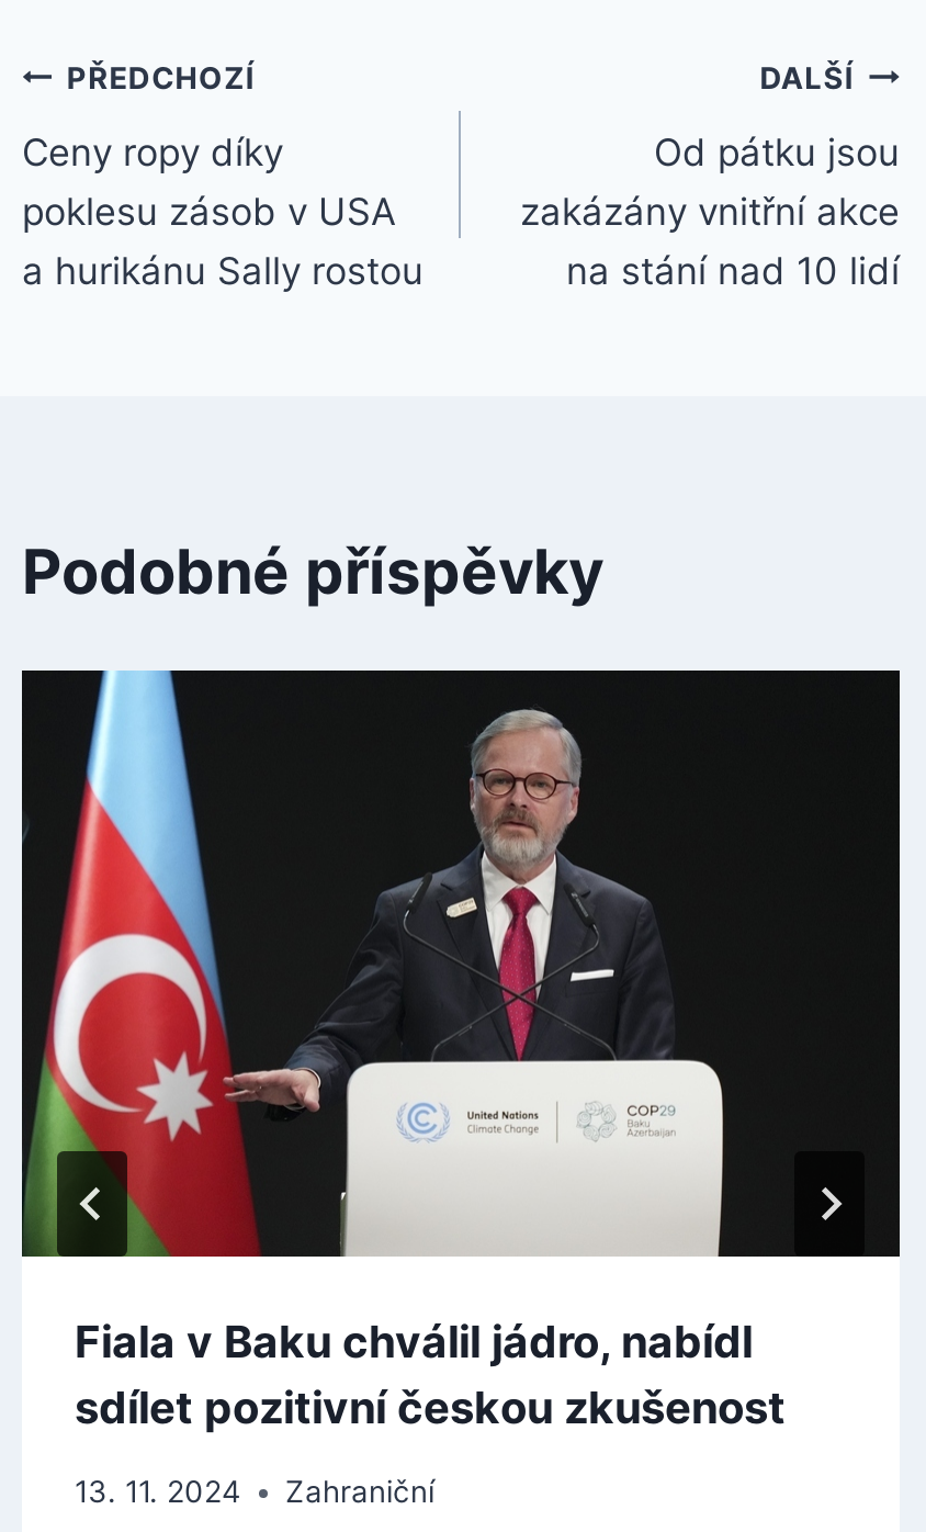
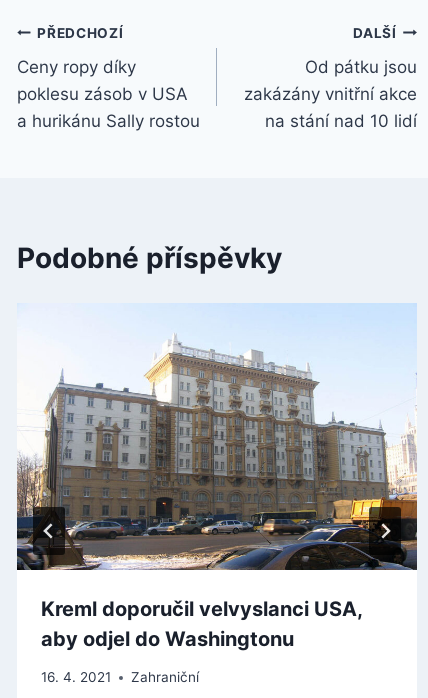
- [image]
- Fiala v Baku chválil jádro, nabídl
- sdílet pozitivní českou zkušenost
+ [image]
+ Kreml doporučil velvyslanci USA,
+ aby odjel do Washingtonu

- 13. 11. 2024 Zahraniční
+ 16. 4. 2021 Zahraniční
